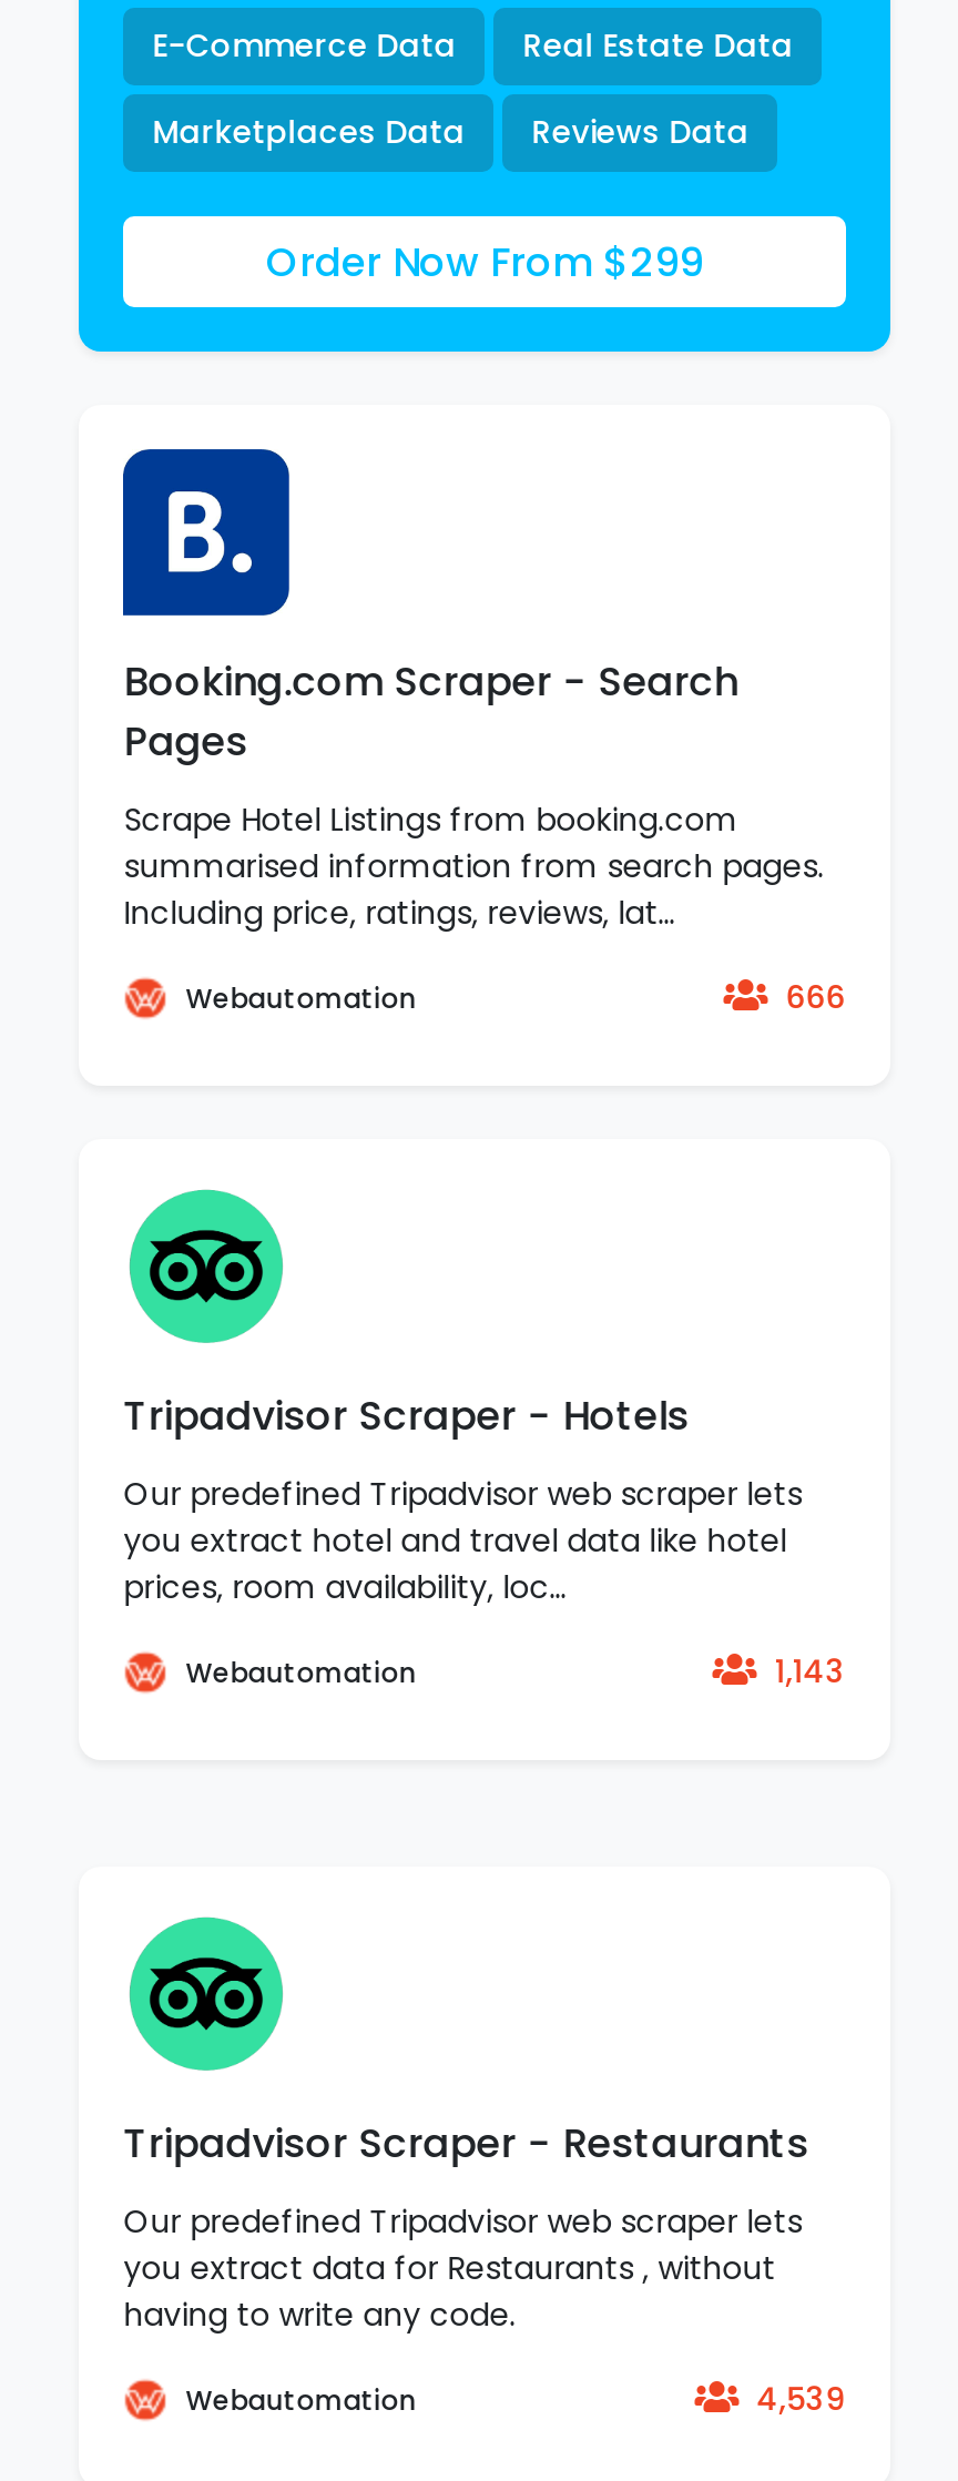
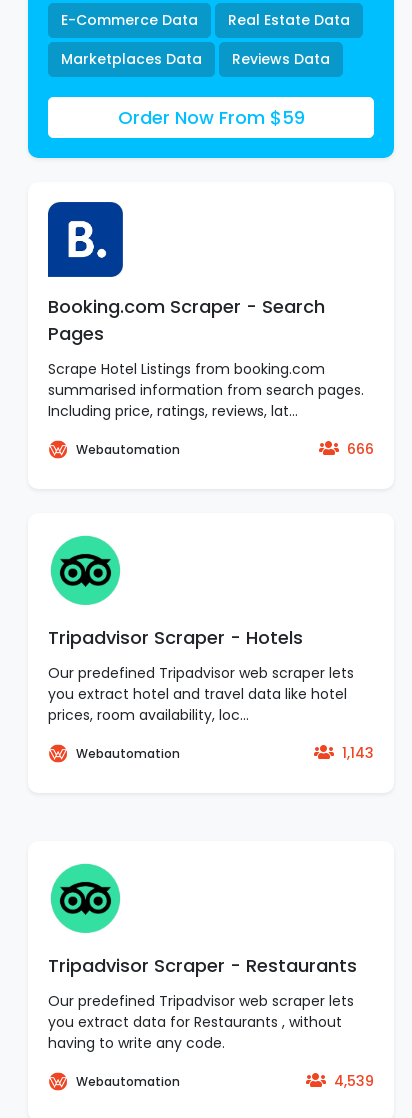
- Order Now From $299
+ Order Now From $59
